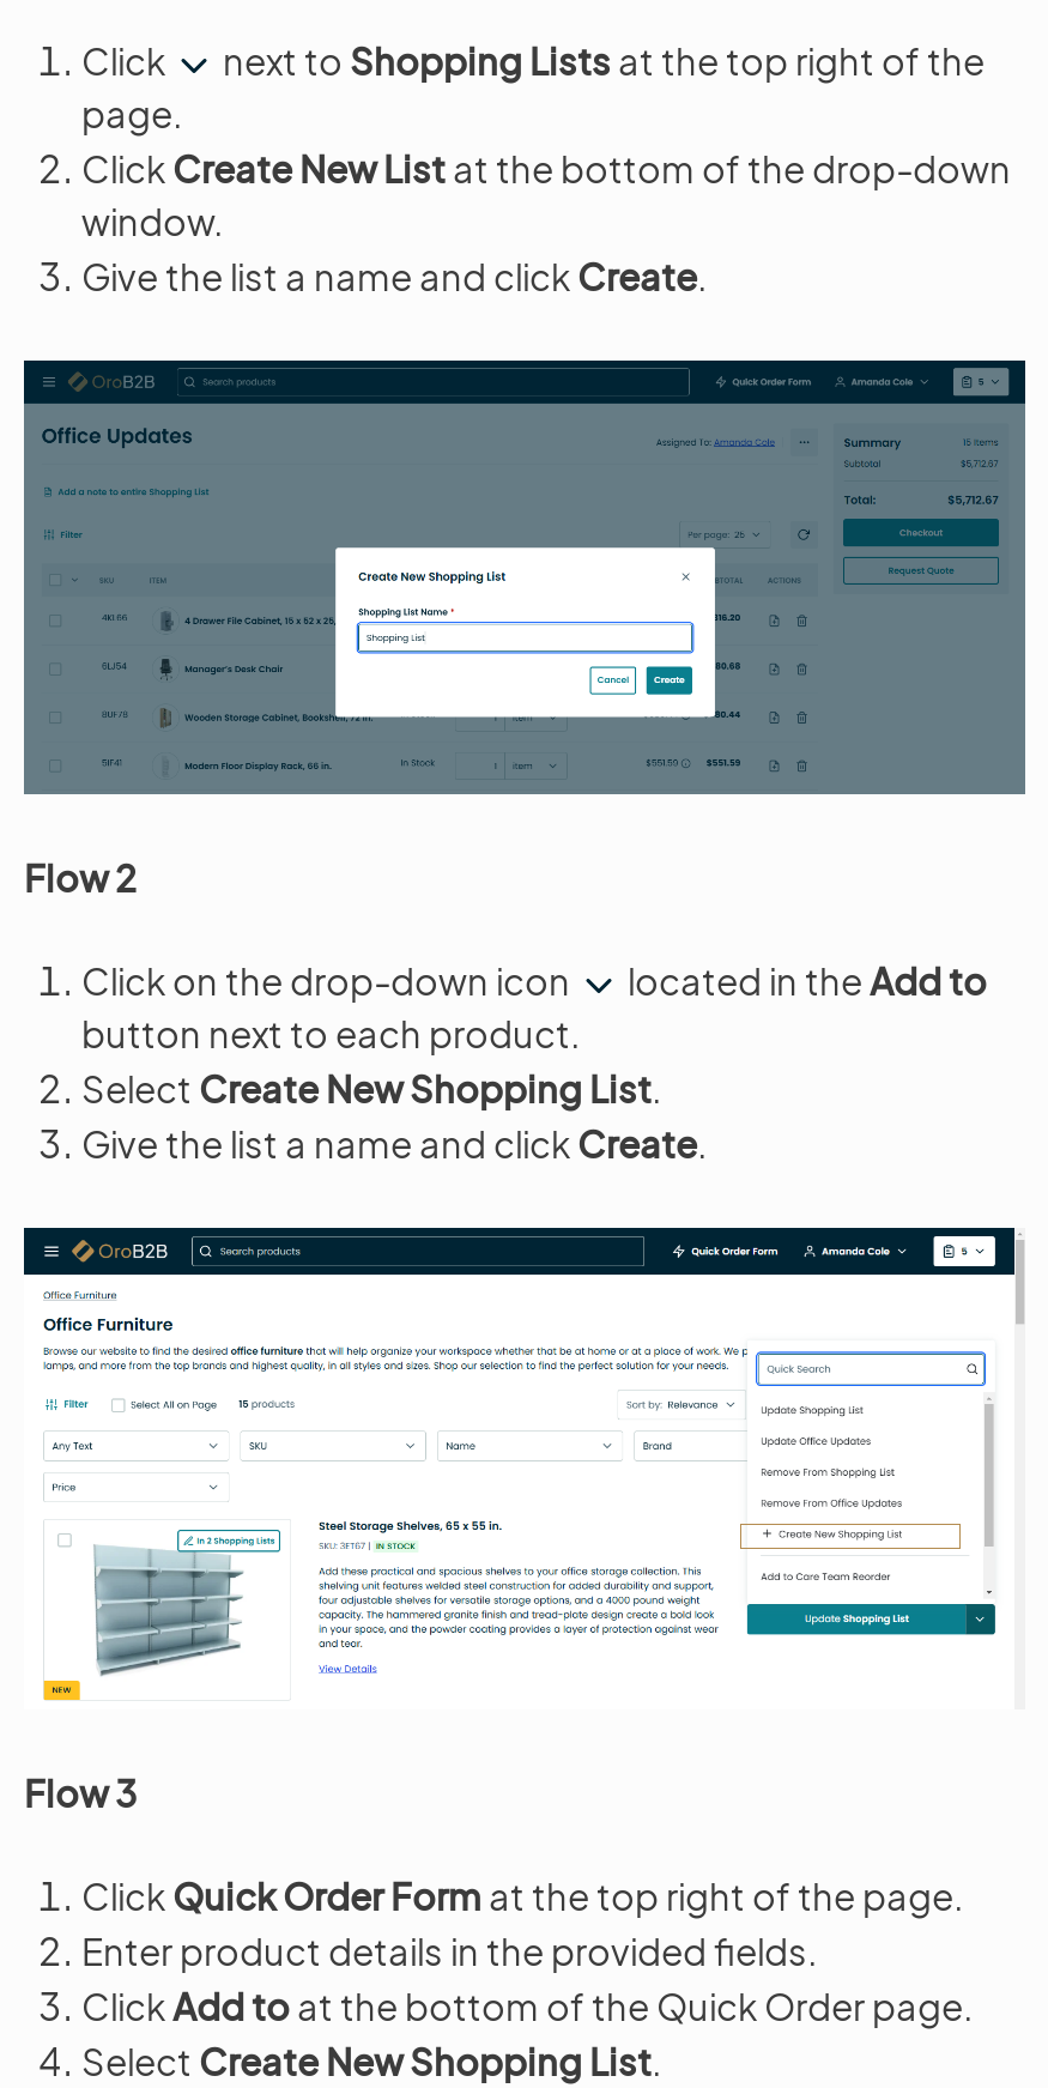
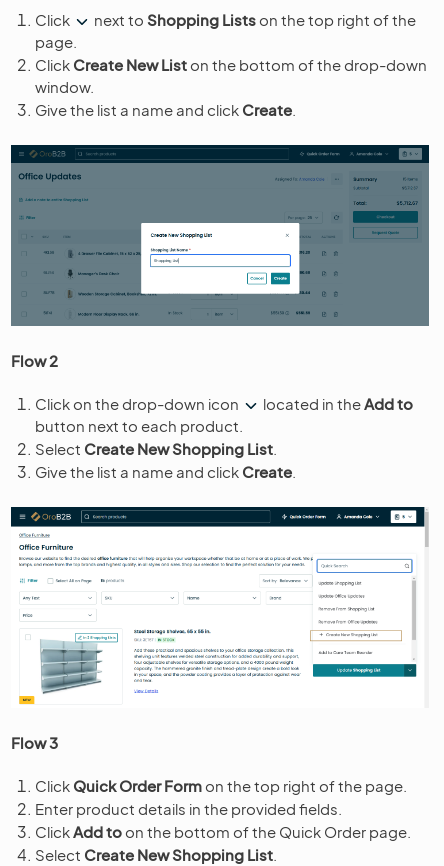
- next to Shopping Lists at the top right of the
+ next to Shopping Lists on the top right of the

- Click Create New List at the bottom of the drop-down
+ Click Create New List on the bottom of the drop-down

- Click Quick Order Form at the top right of the page.
+ Click Quick Order Form on the top right of the page.

- Click Add to at the bottom of the Quick Order page.
+ Click Add to on the bottom of the Quick Order page.
